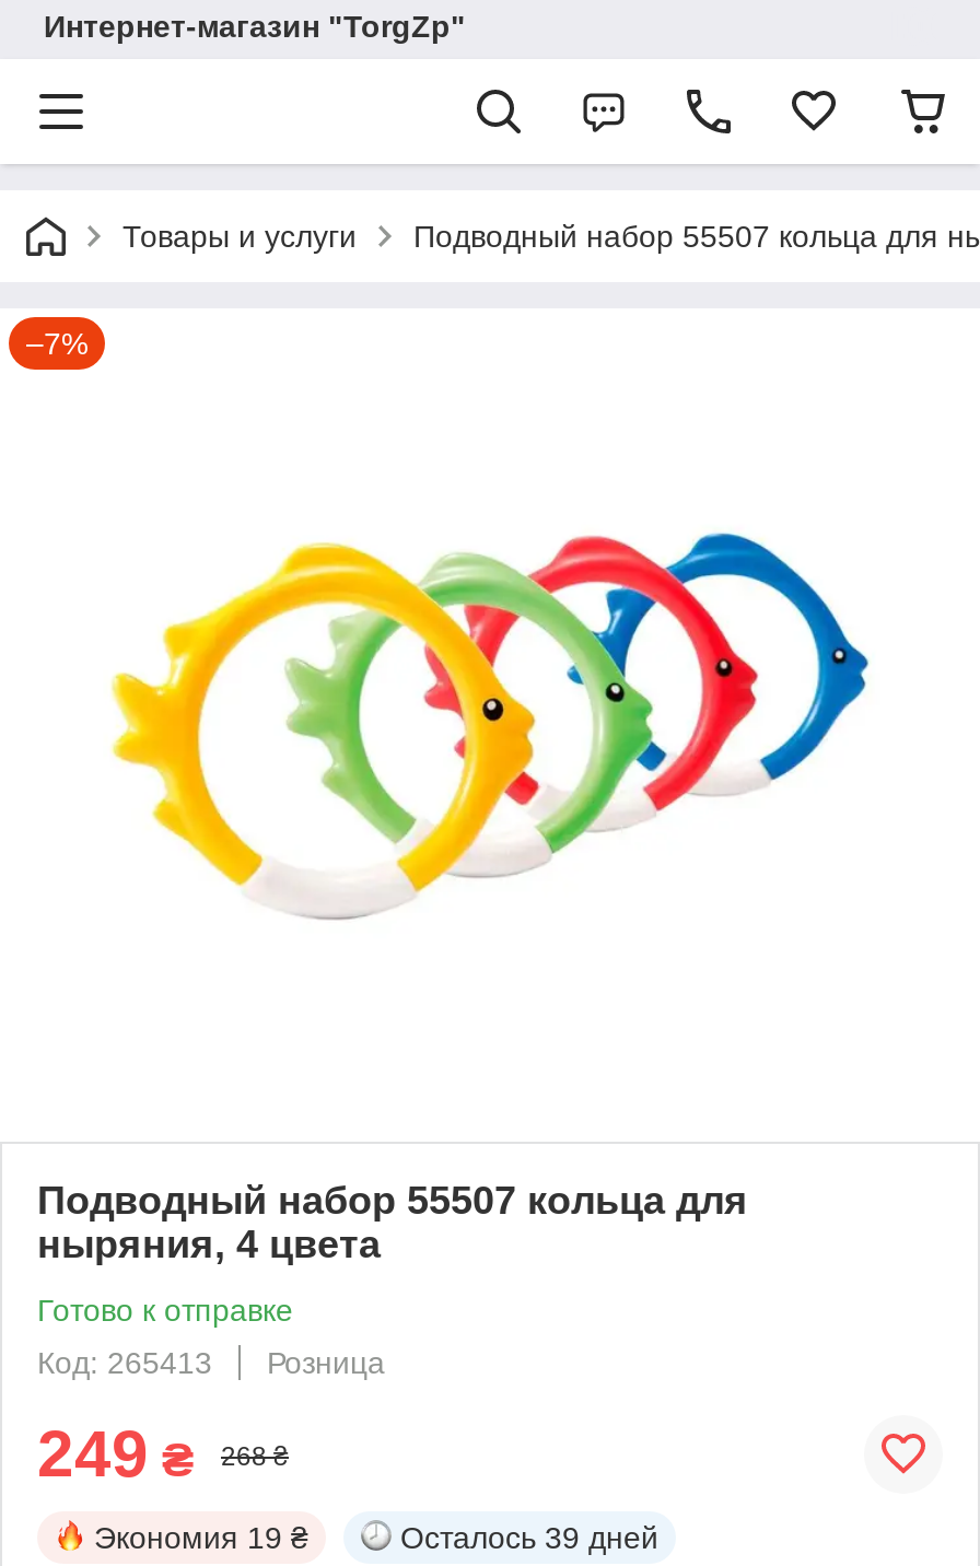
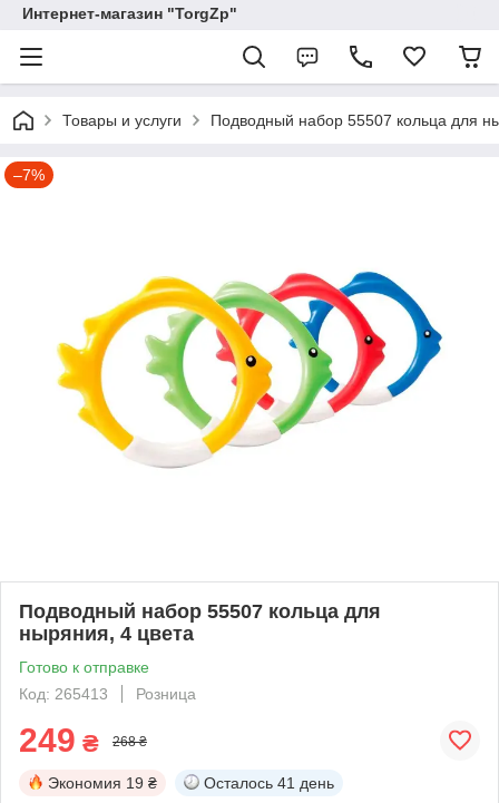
- Осталось 39 дней
+ Осталось 41 день
